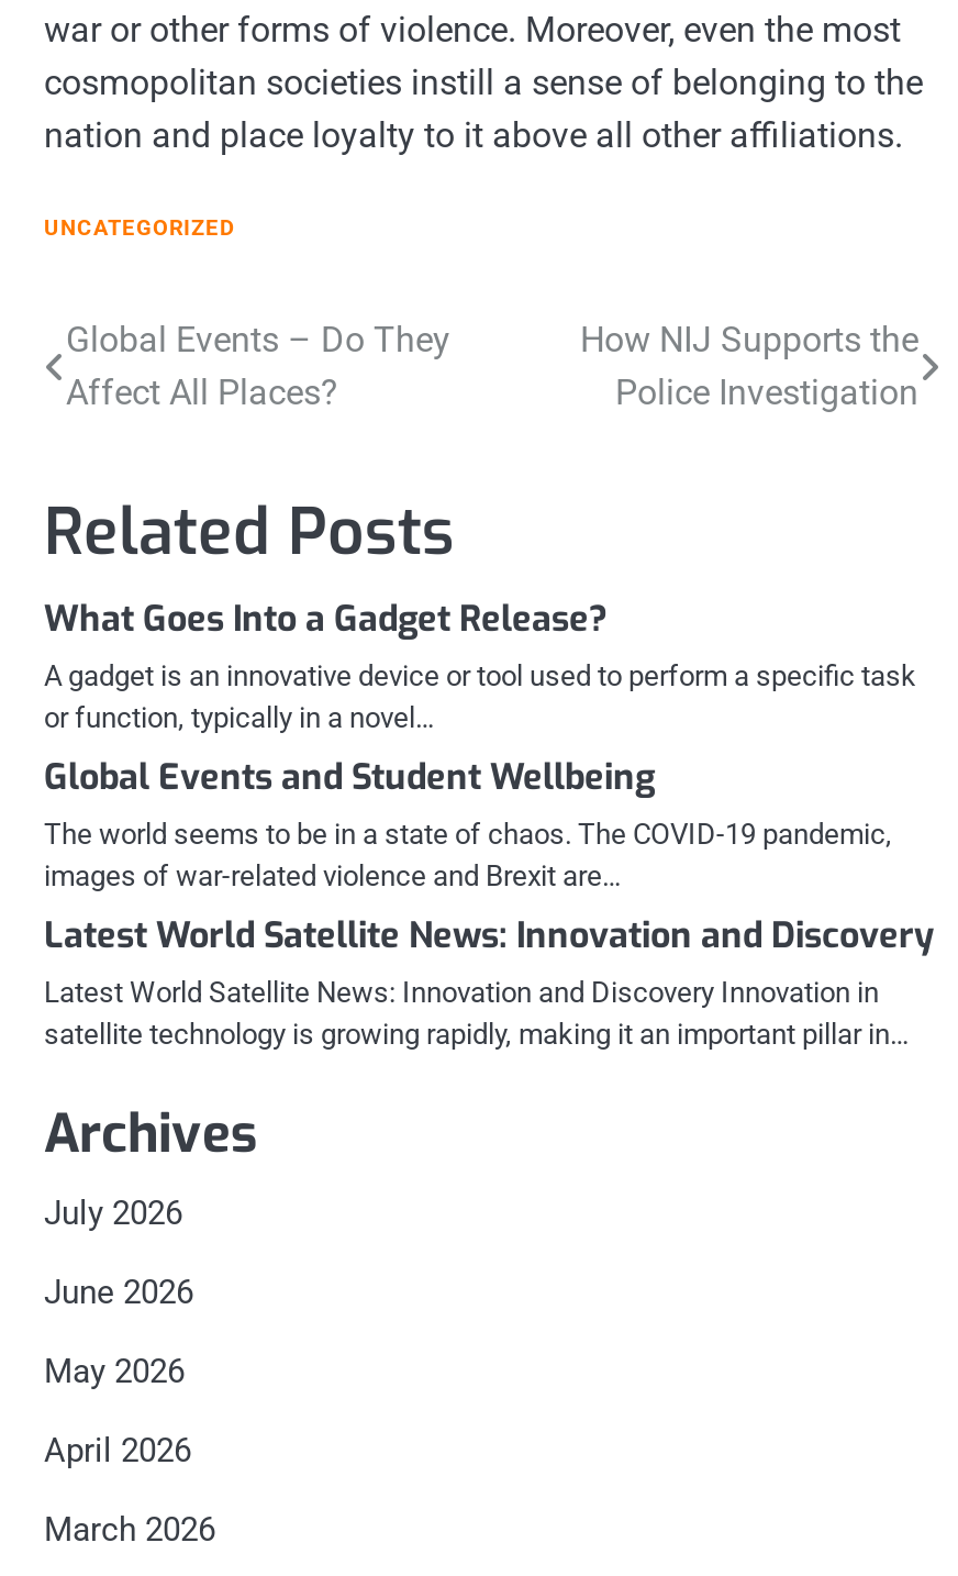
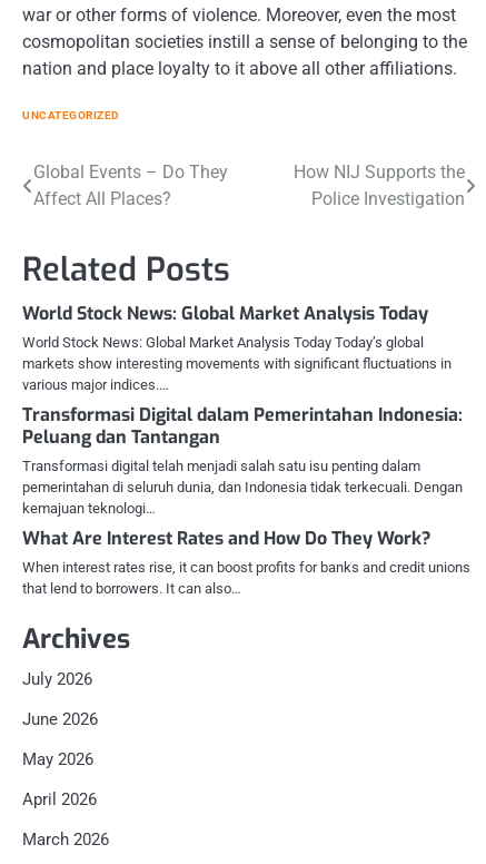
- What Goes Into a Gadget Release?
- A gadget is an innovative device or tool used to perform a specific task
- or function, typically in a novel…
- Global Events and Student Wellbeing
- The world seems to be in a state of chaos. The COVID-19 pandemic,
- images of war-related violence and Brexit are…
- Latest World Satellite News: Innovation and Discovery
- Latest World Satellite News: Innovation and Discovery Innovation in
- satellite technology is growing rapidly, making it an important pillar in…
+ World Stock News: Global Market Analysis Today
+ World Stock News: Global Market Analysis Today Today’s global
+ markets show interesting movements with significant fluctuations in
+ various major indices.…
+ Transformasi Digital dalam Pemerintahan Indonesia:
+ Peluang dan Tantangan
+ Transformasi digital telah menjadi salah satu isu penting dalam
+ pemerintahan di seluruh dunia, dan Indonesia tidak terkecuali. Dengan
+ kemajuan teknologi…
+ What Are Interest Rates and How Do They Work?
+ When interest rates rise, it can boost profits for banks and credit unions
+ that lend to borrowers. It can also…
